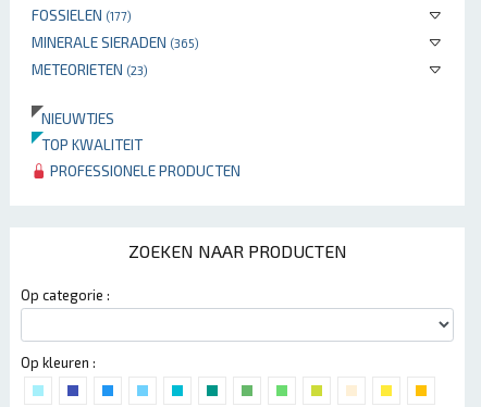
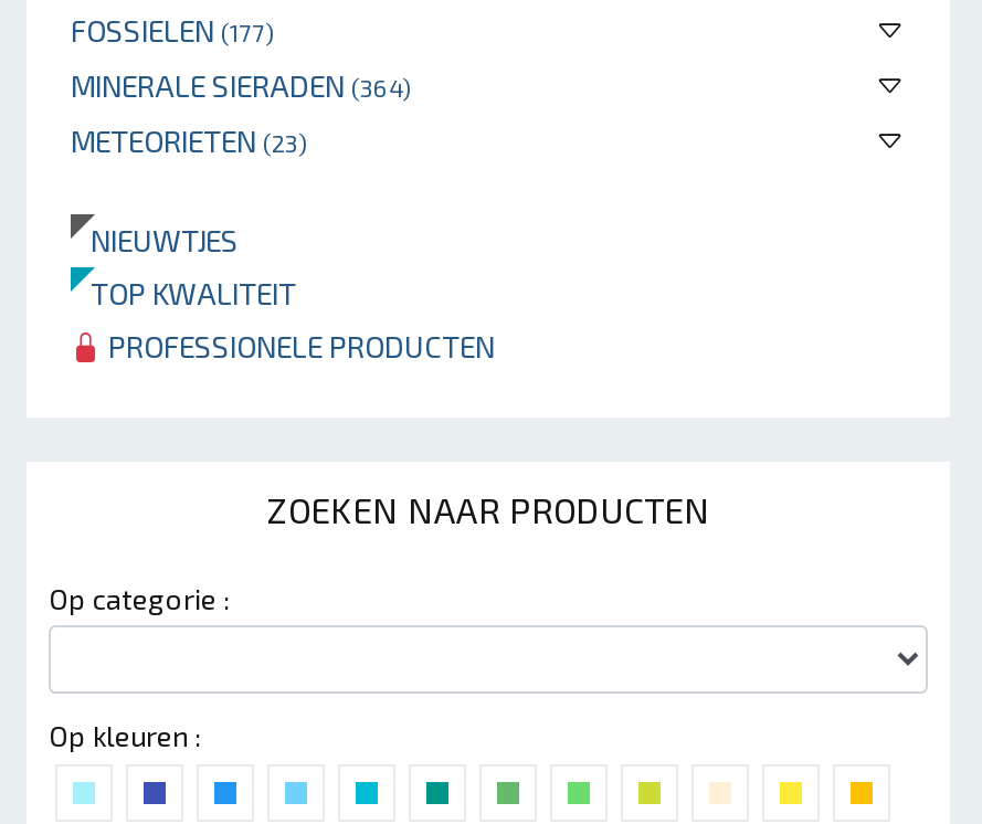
- MINERALE SIERADEN (365)
+ MINERALE SIERADEN (364)
